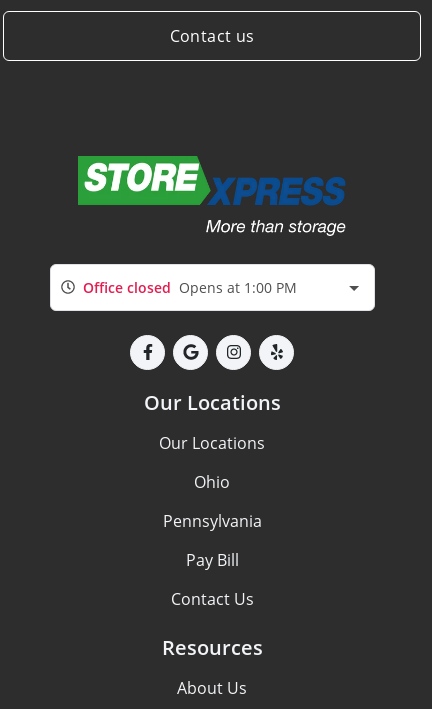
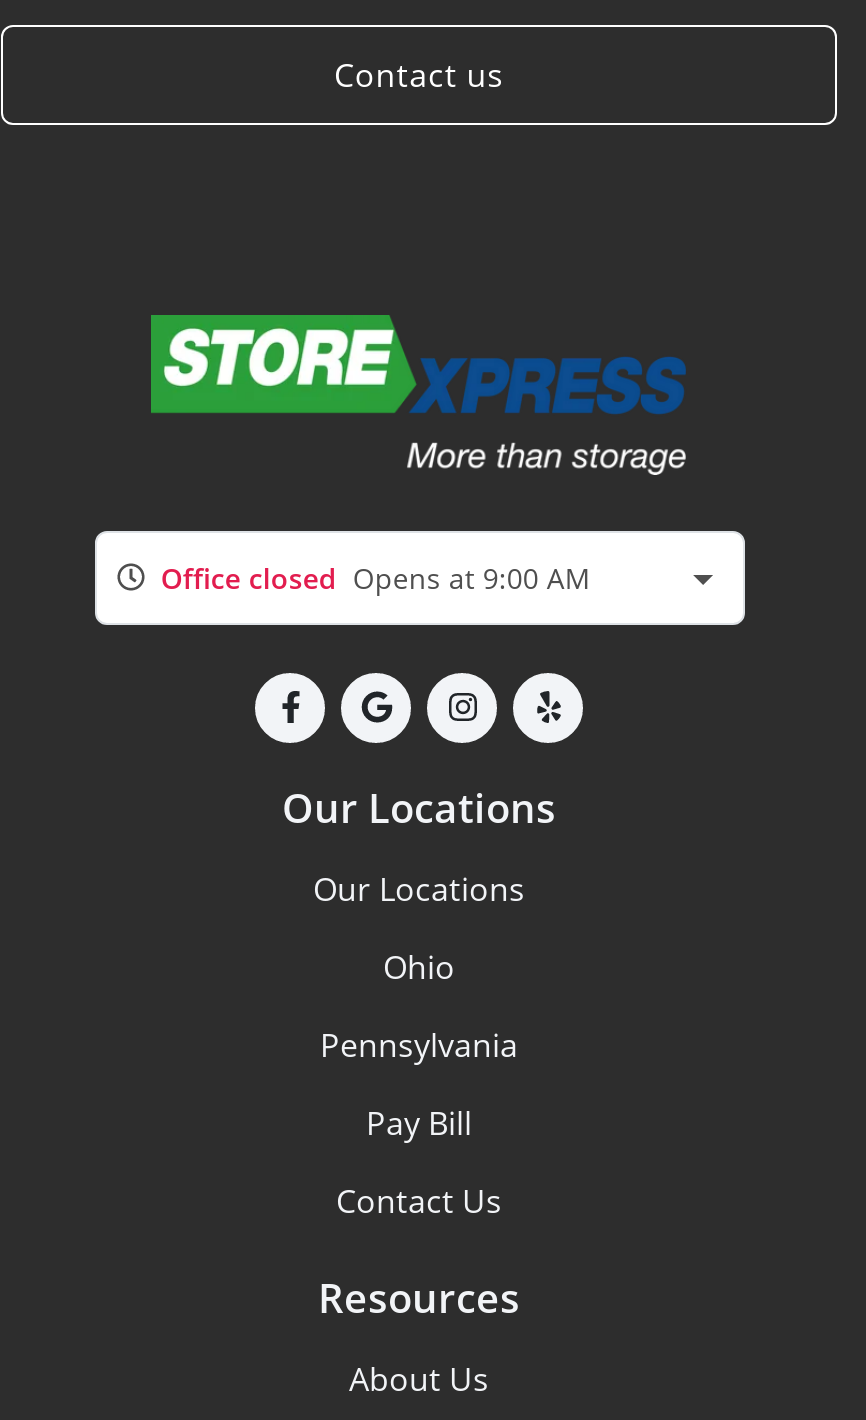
- Office closed Opens at 1:00 PM
+ Office closed Opens at 9:00 AM
